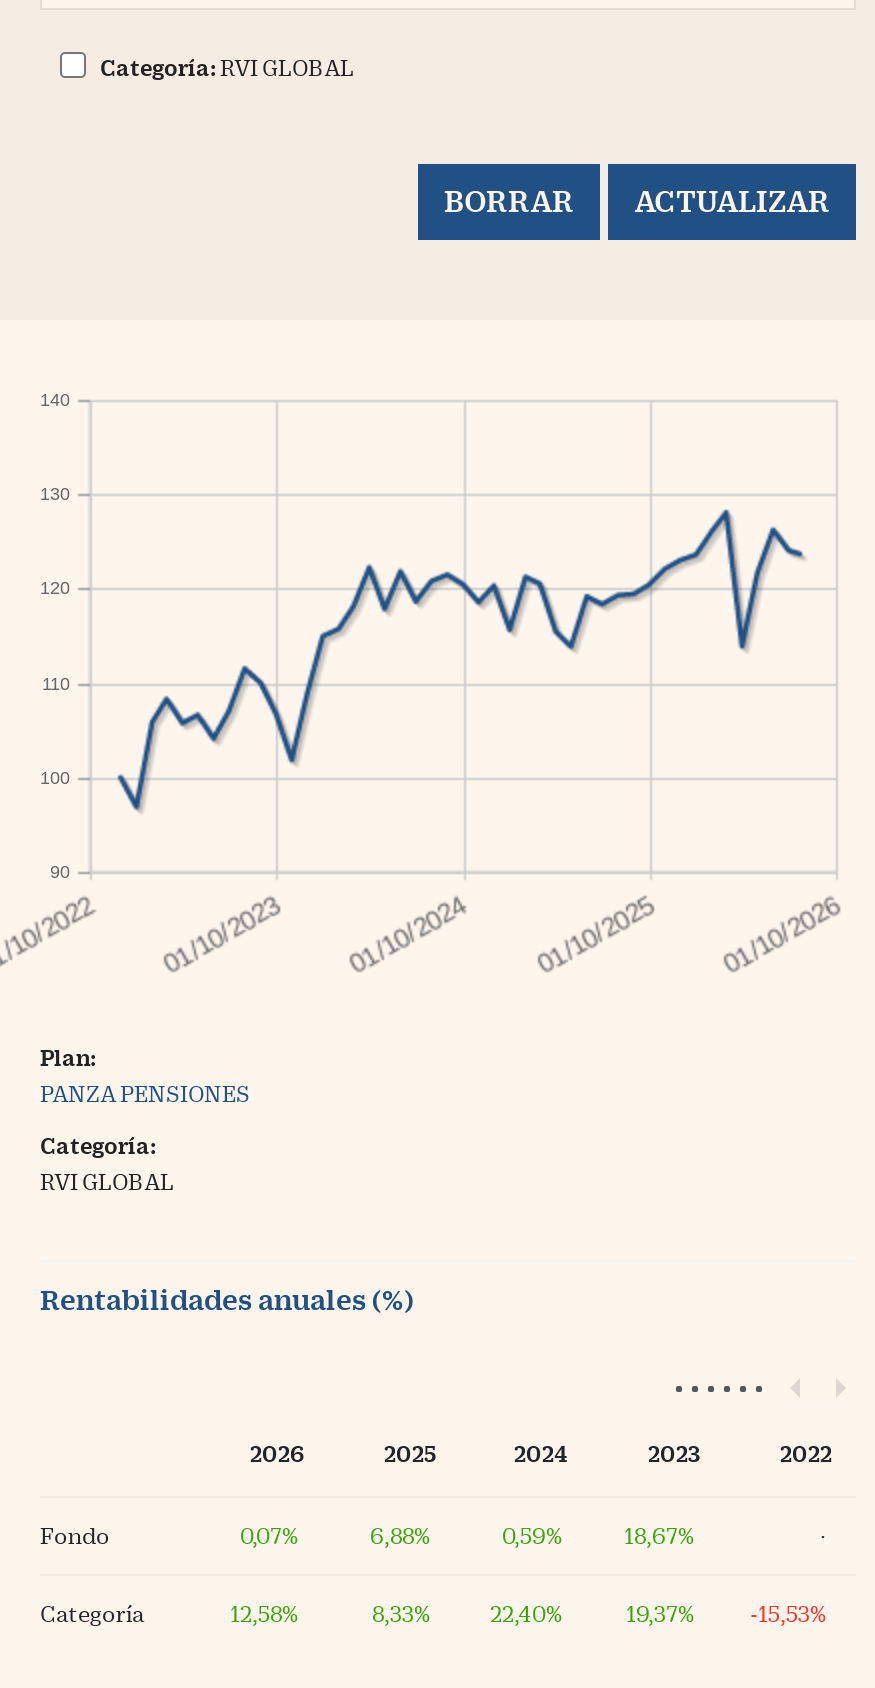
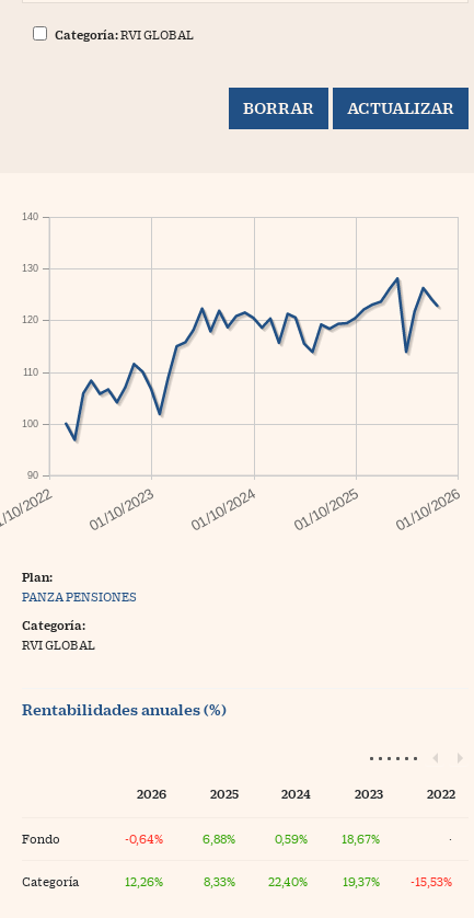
- 0,07%
+ -0,64%

- 12,58%
+ 12,26%
